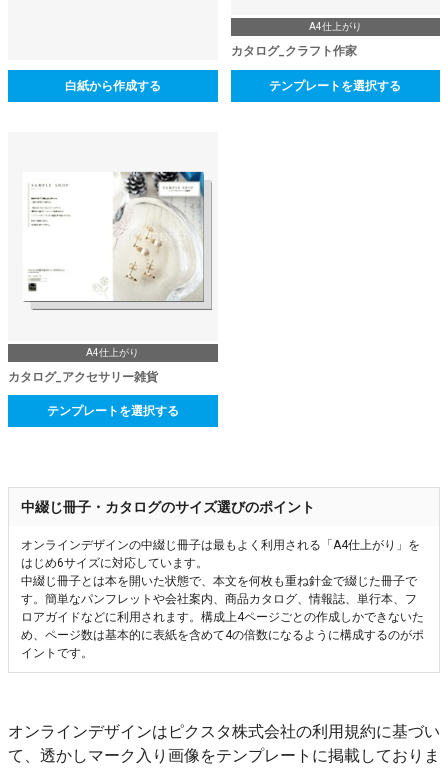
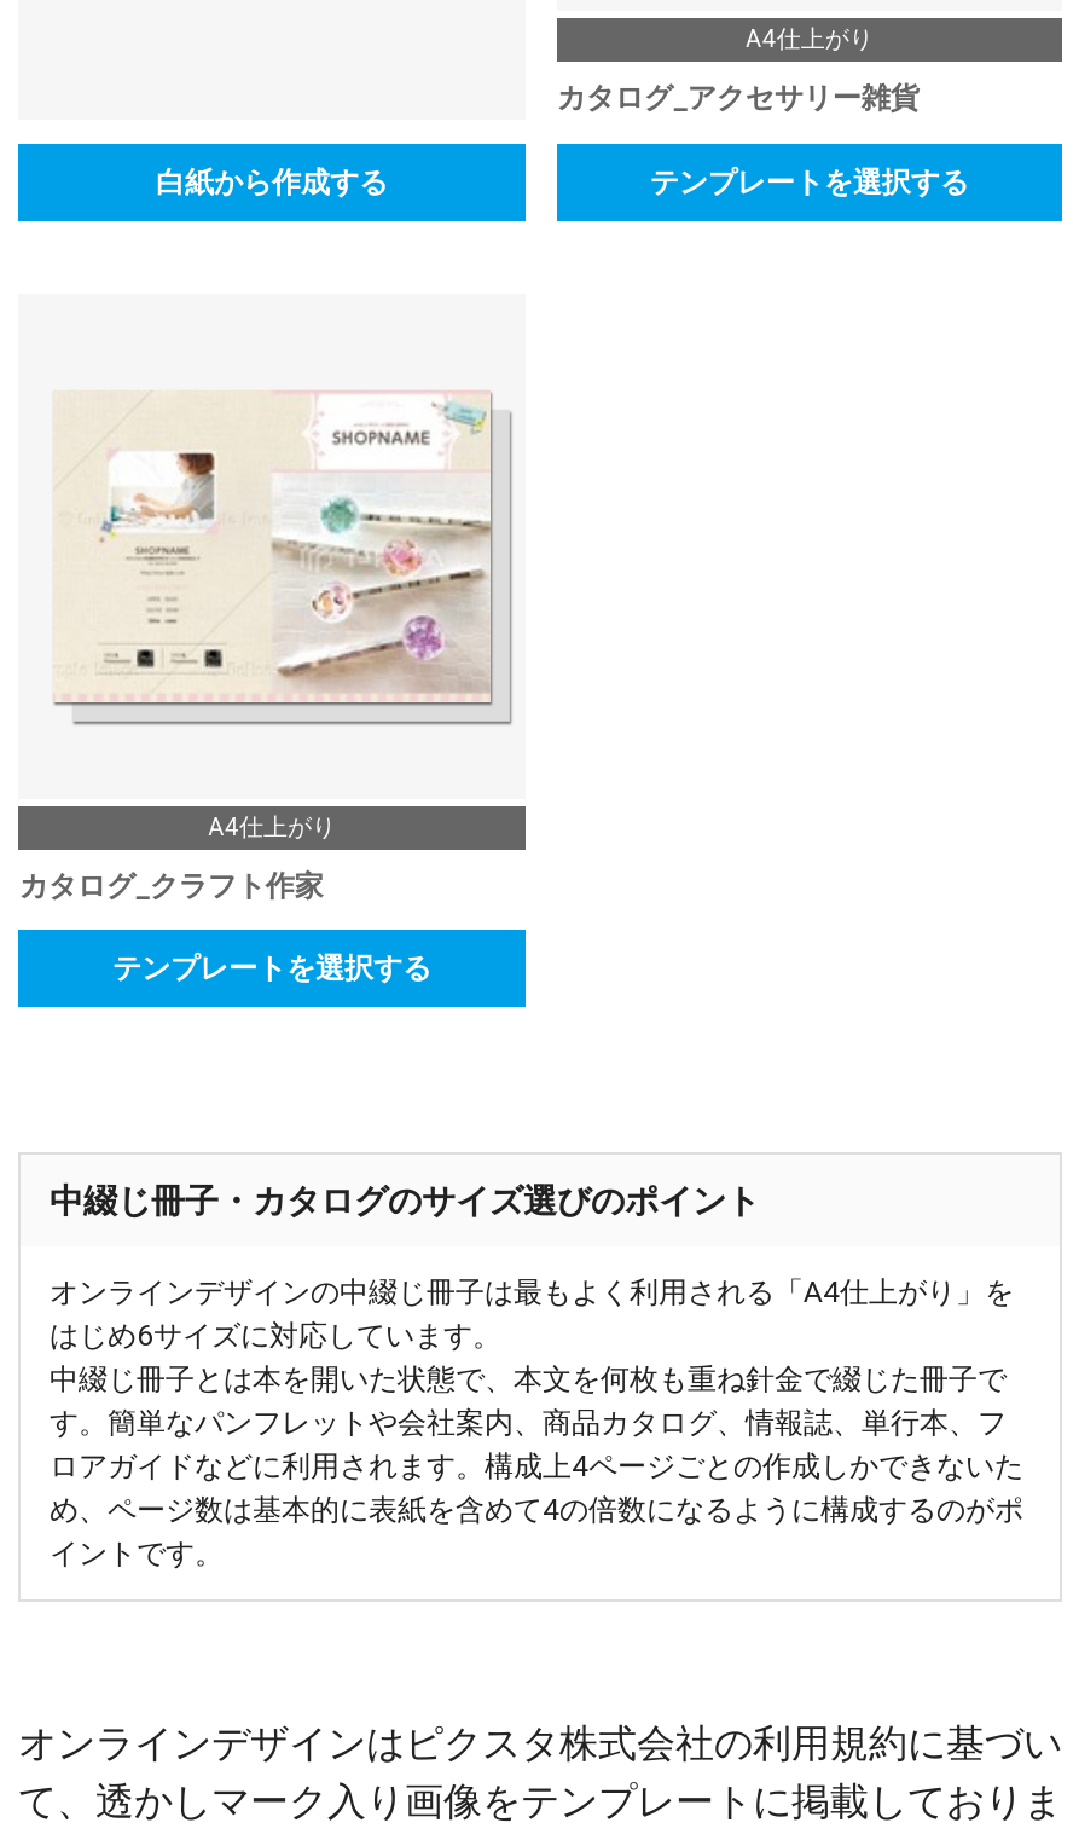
moved down: カタログ_クラフト作家

- [image]
+ [image]

moved up: カタログ_アクセサリー雑貨
